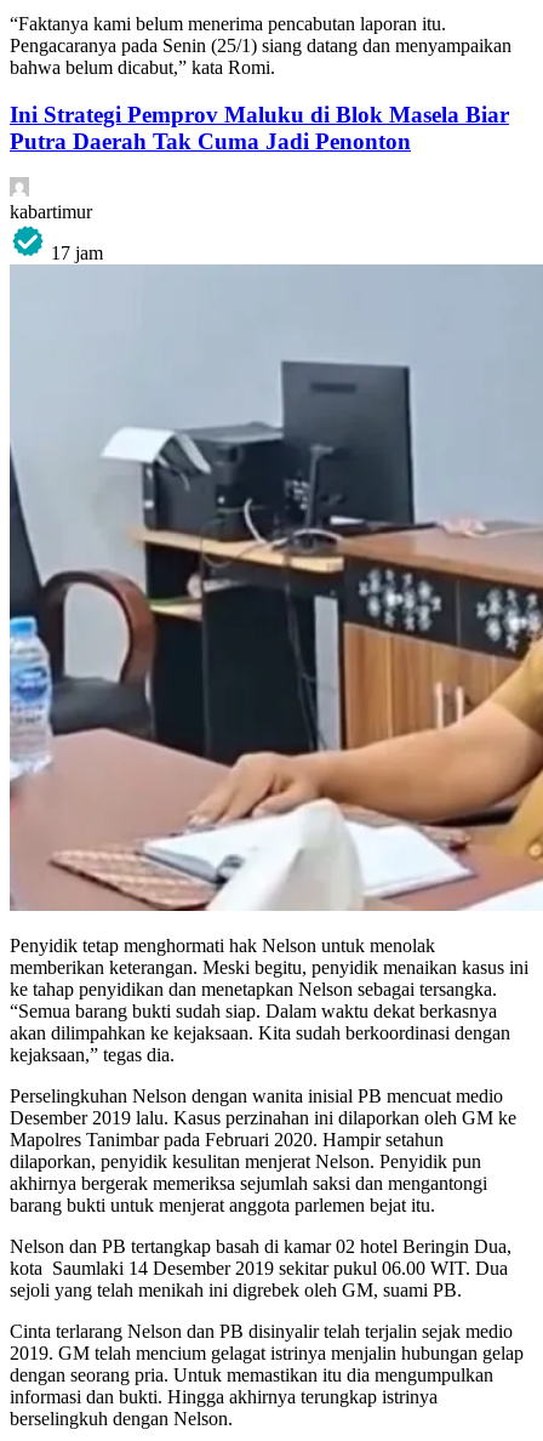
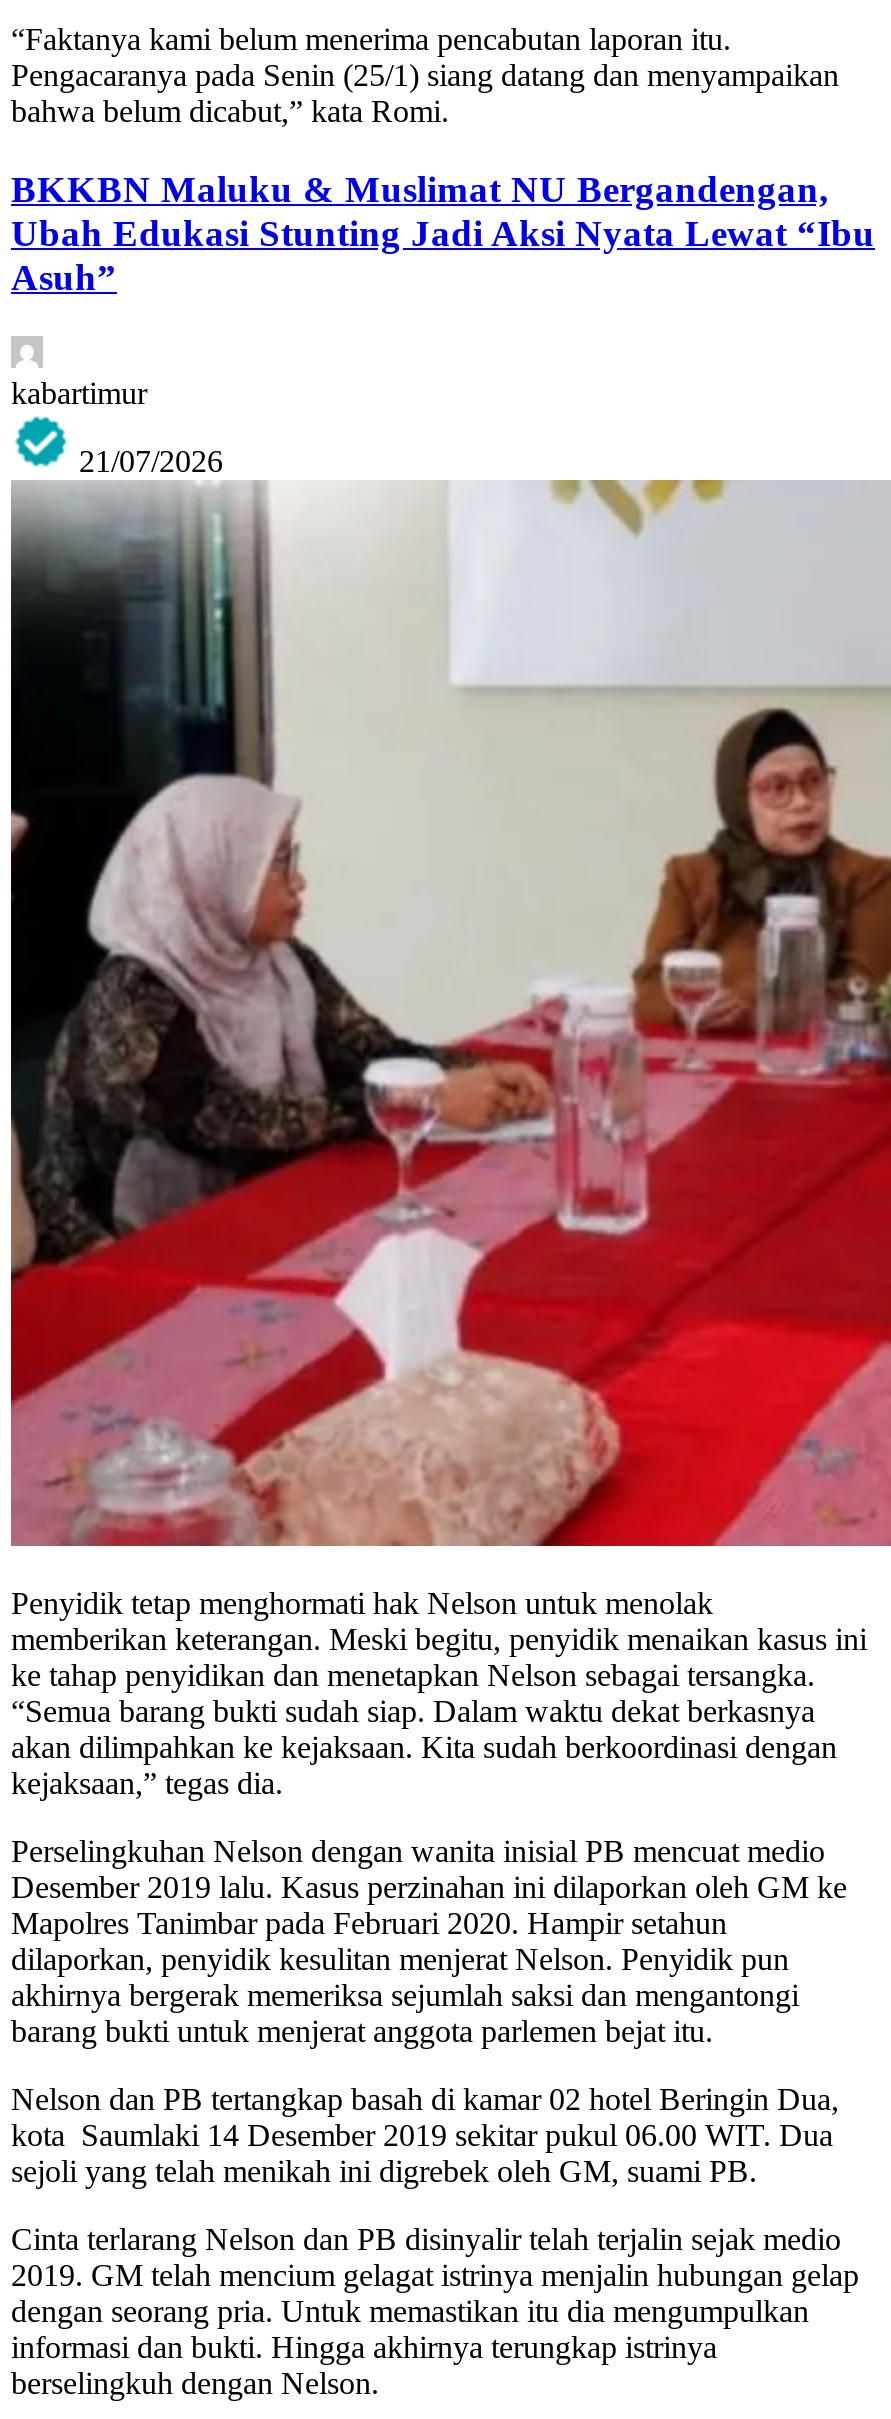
- Ini Strategi Pemprov Maluku di Blok Masela Biar
- Putra Daerah Tak Cuma Jadi Penonton
+ BKKBN Maluku & Muslimat NU Bergandengan,
+ Ubah Edukasi Stunting Jadi Aksi Nyata Lewat “Ibu
+ Asuh”

- 17 jam
+ 21/07/2026

- [image]
+ [image]
